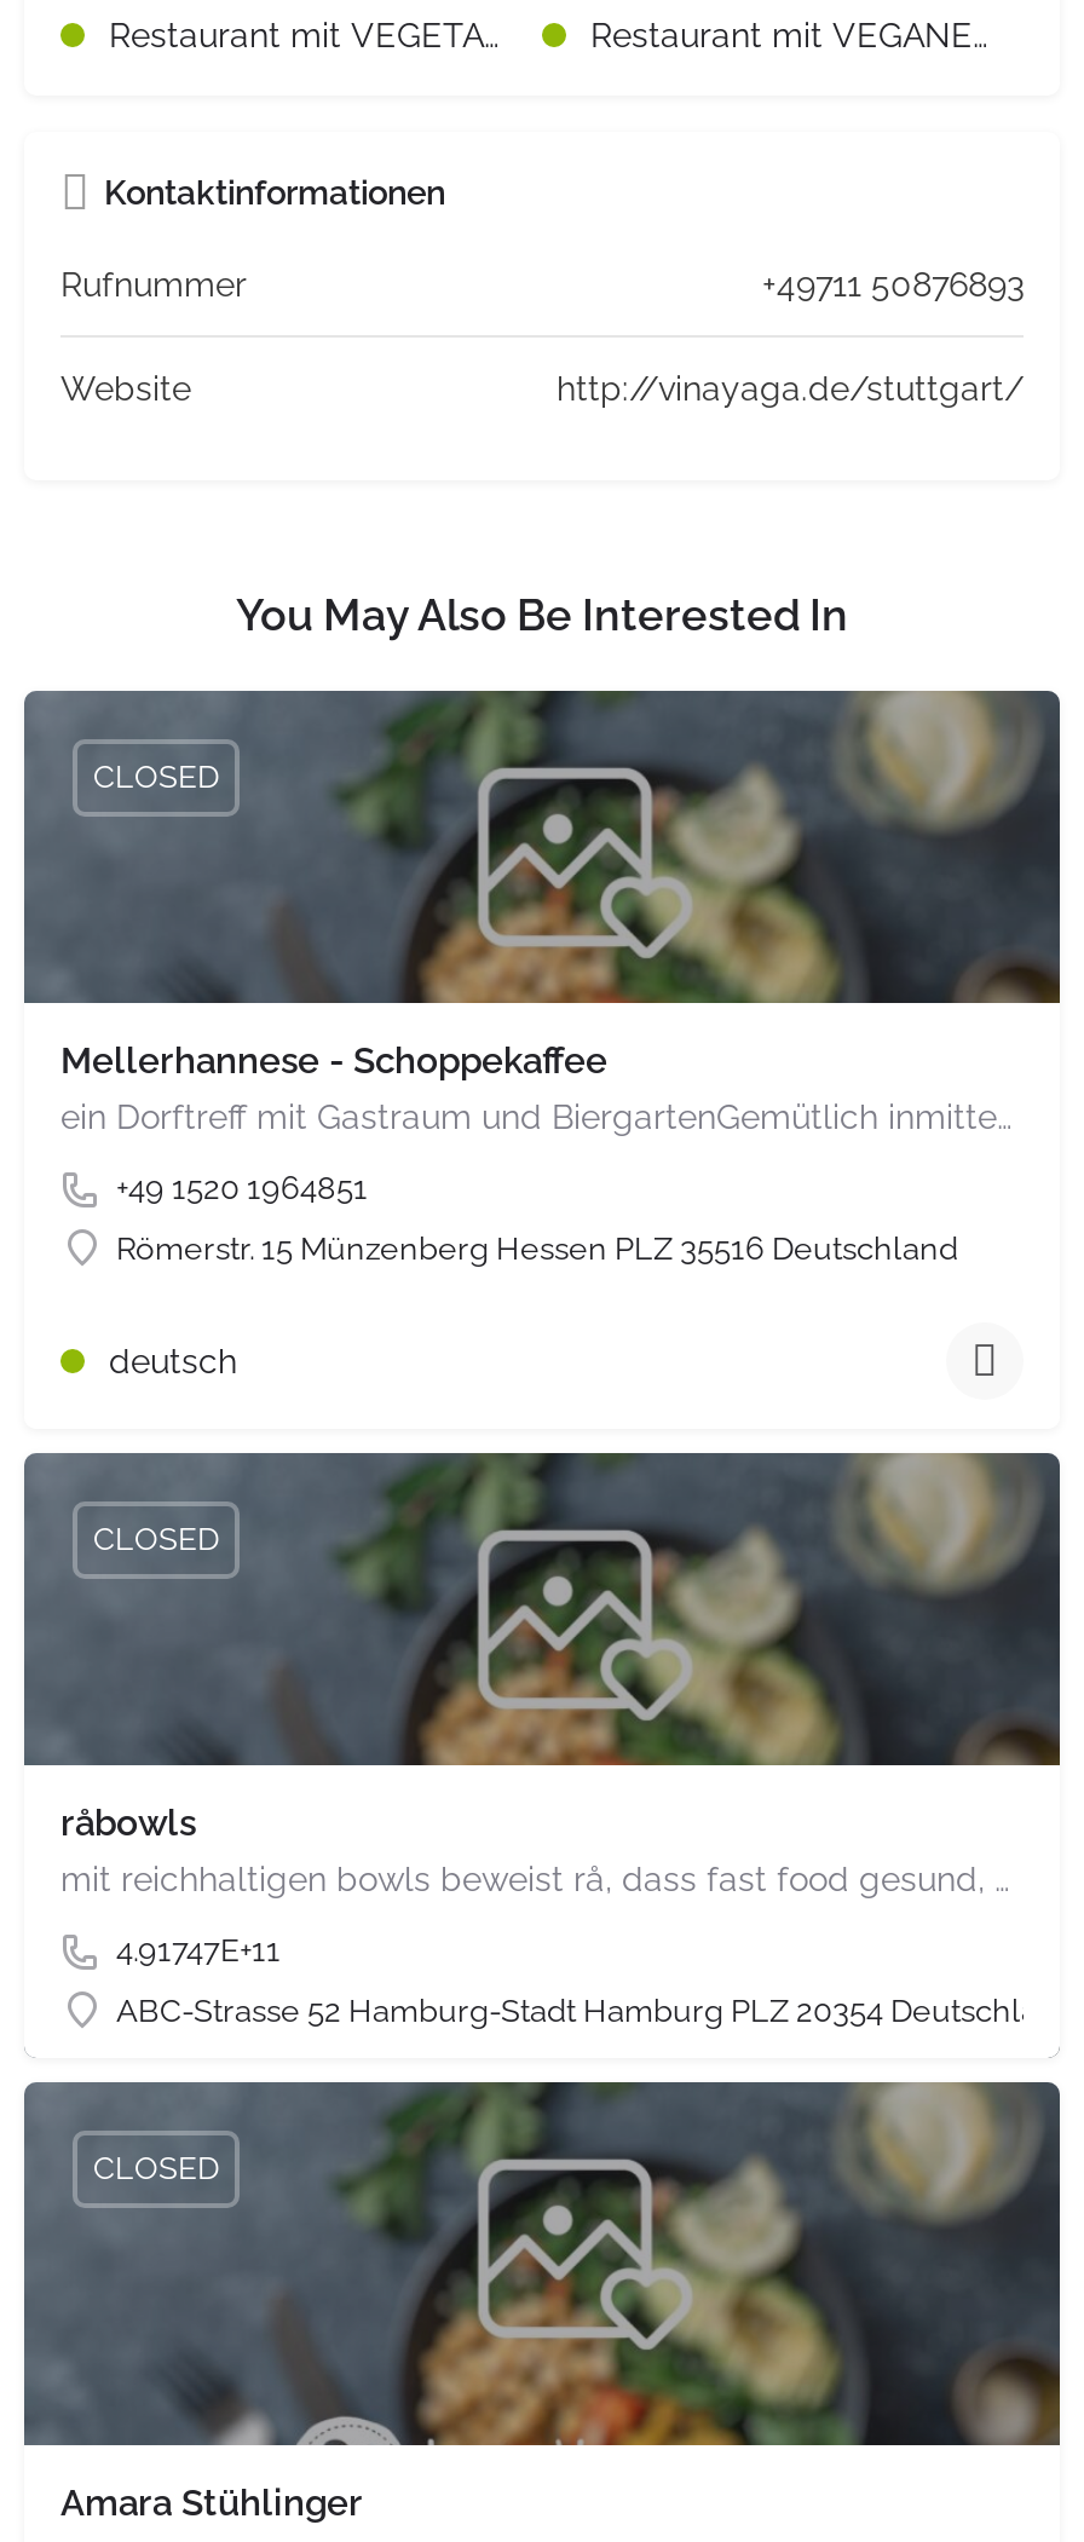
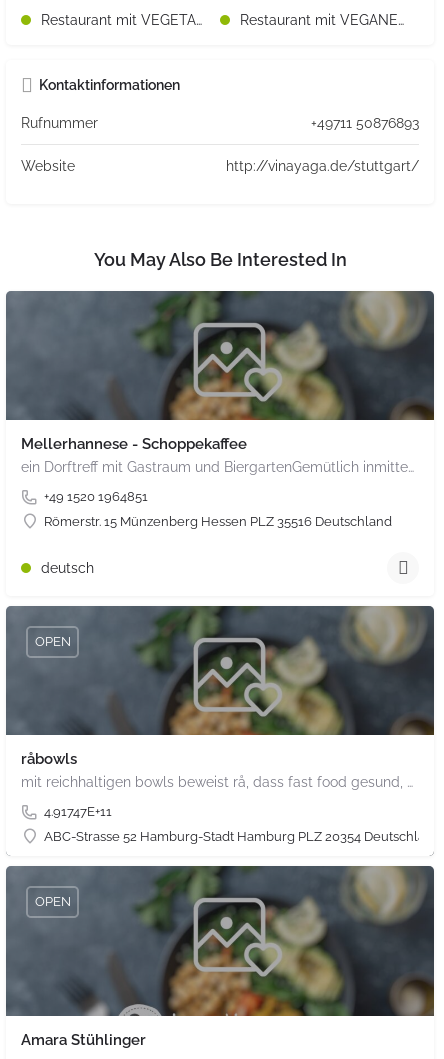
- CLOSED

- CLOSED
+ OPEN

- CLOSED
+ OPEN
